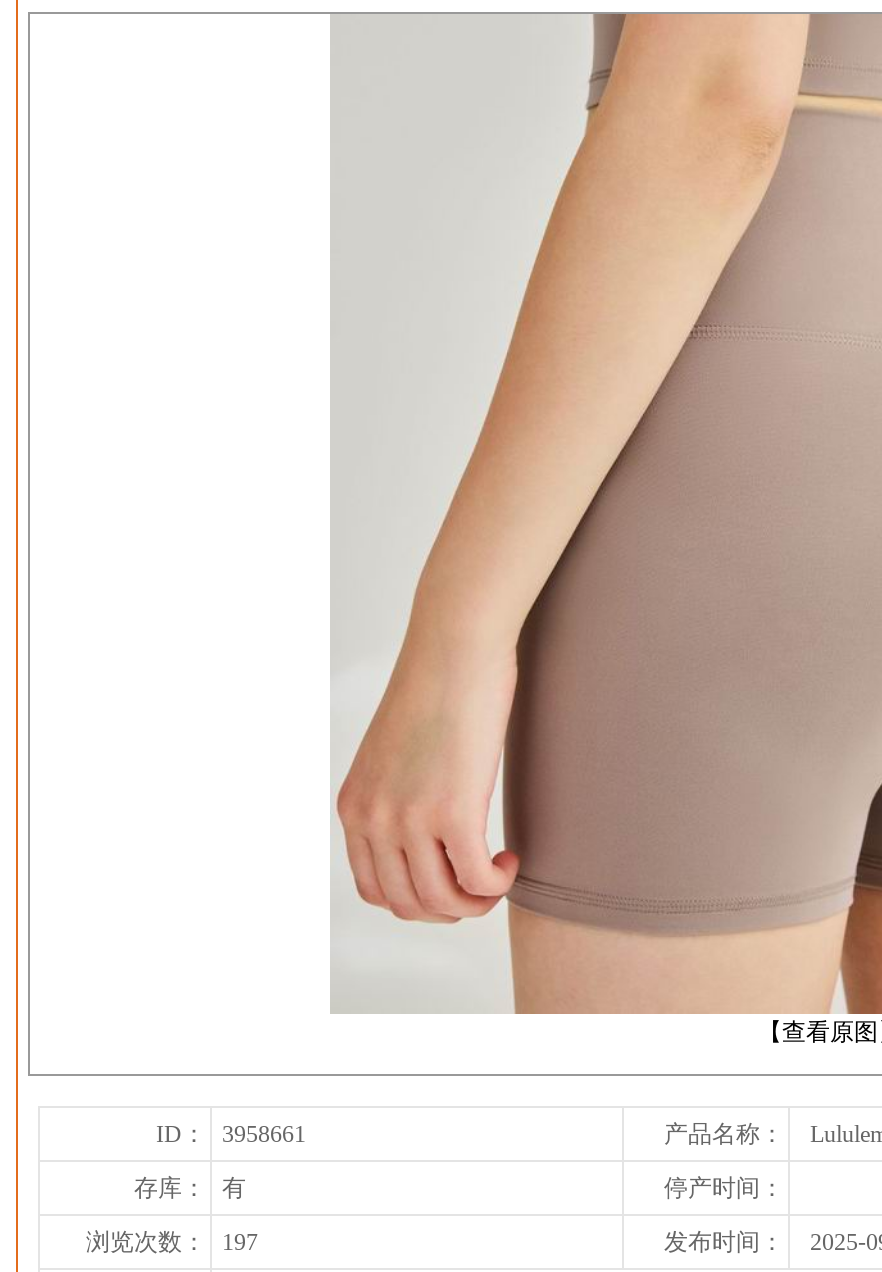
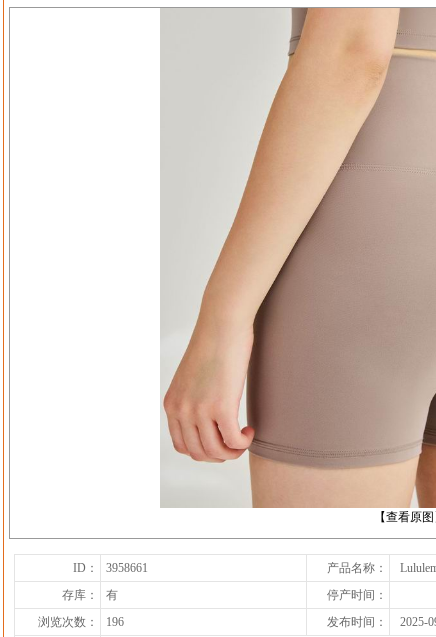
- 浏览次数： 197
+ 浏览次数： 196
